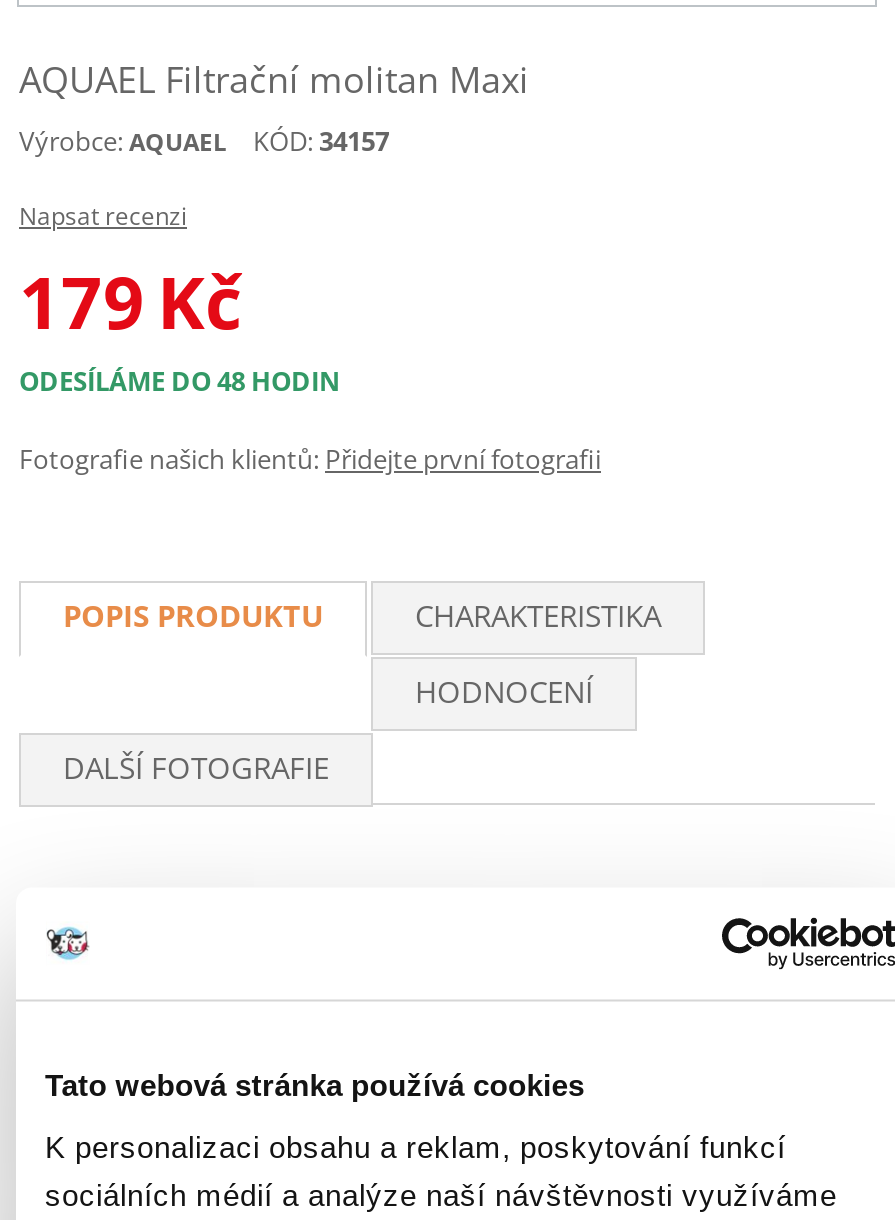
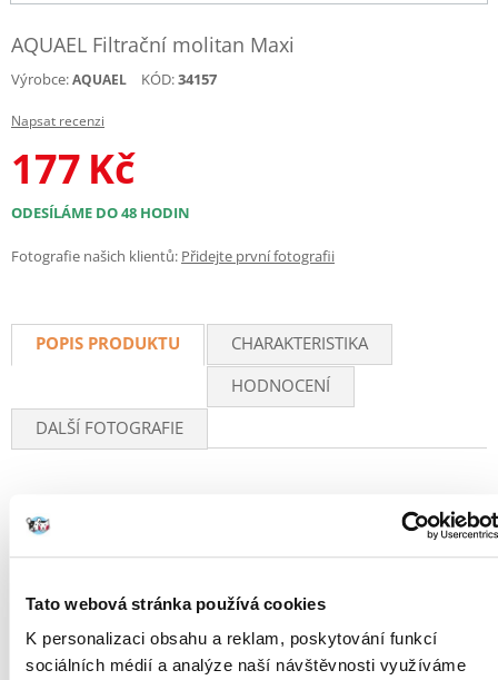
- 179 Kč
+ 177 Kč
